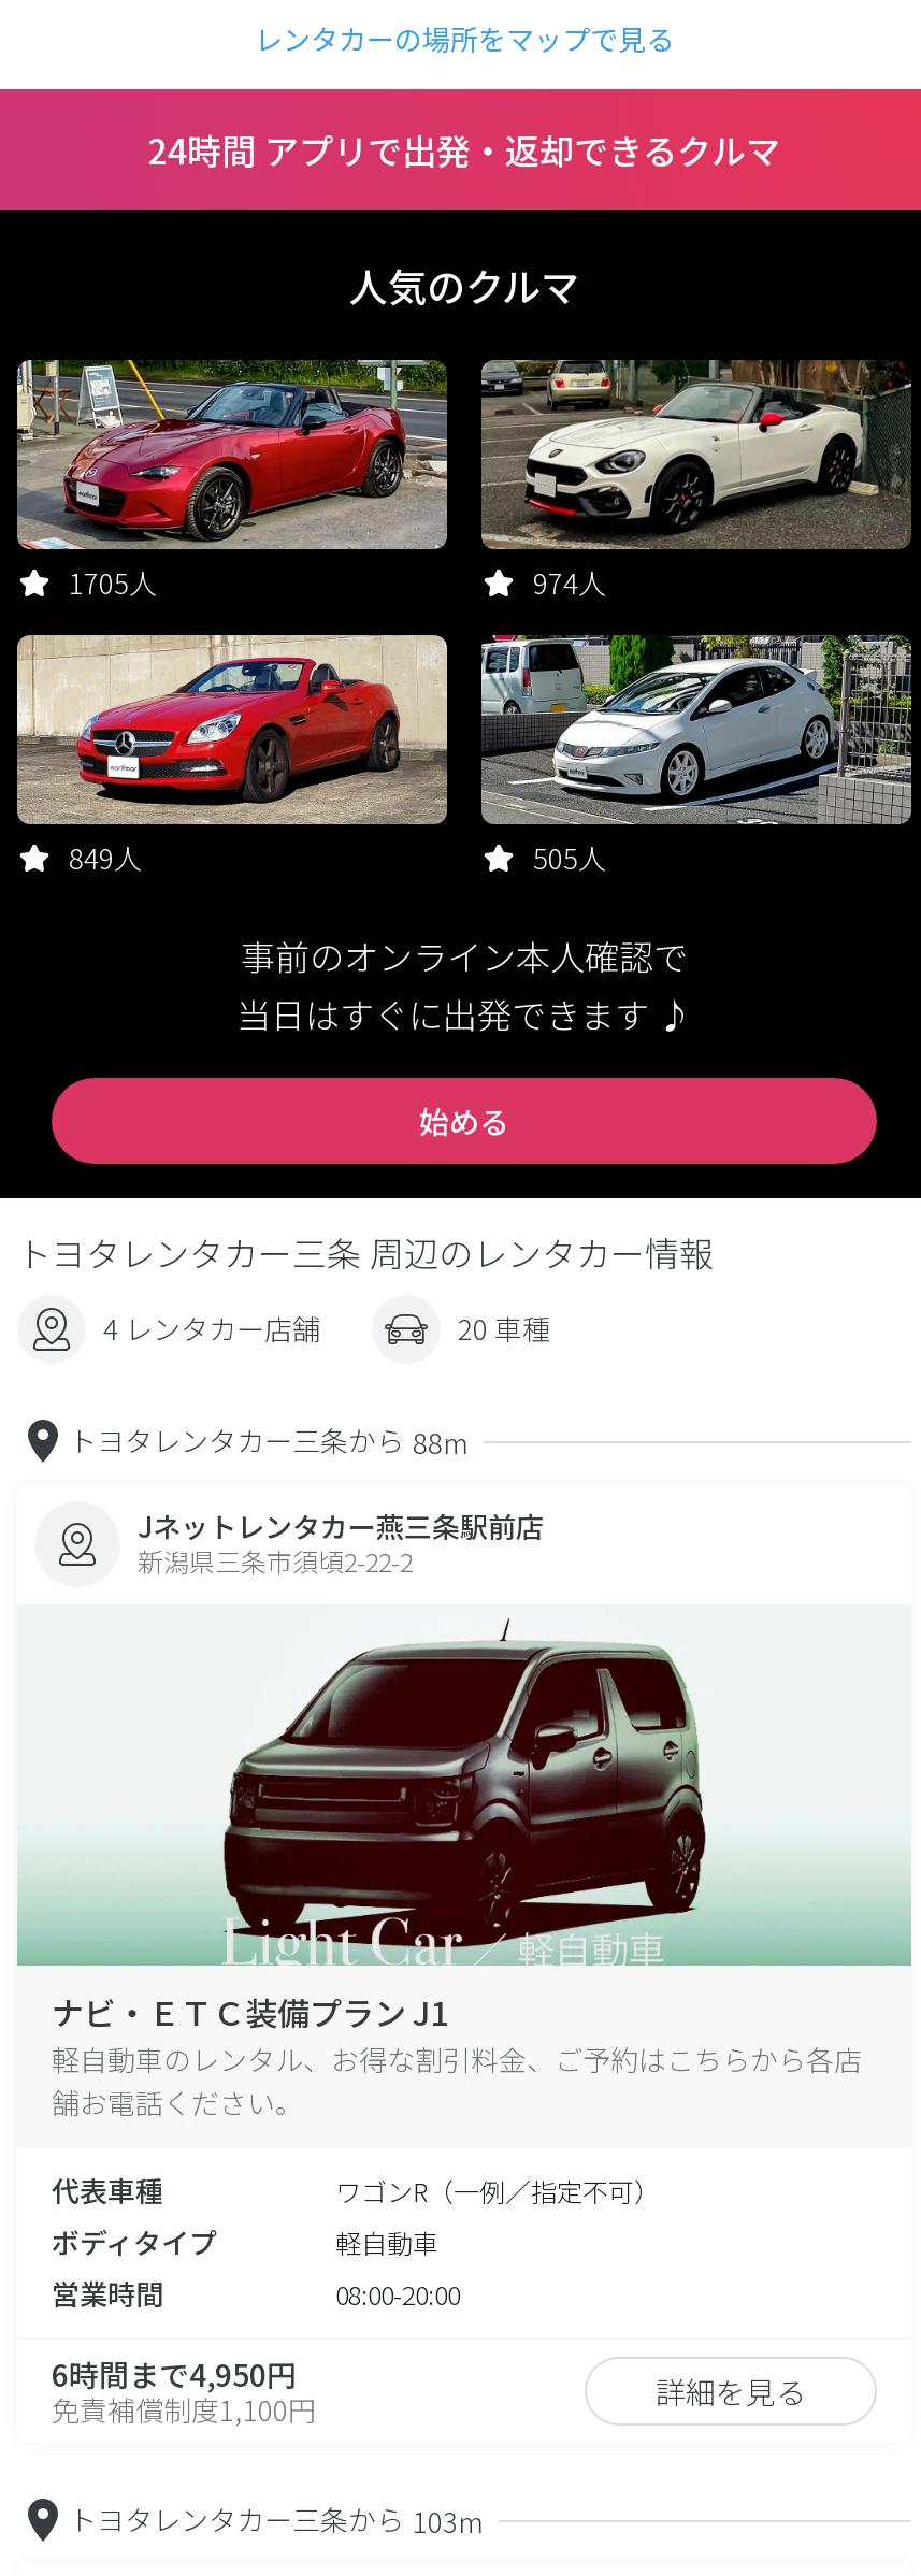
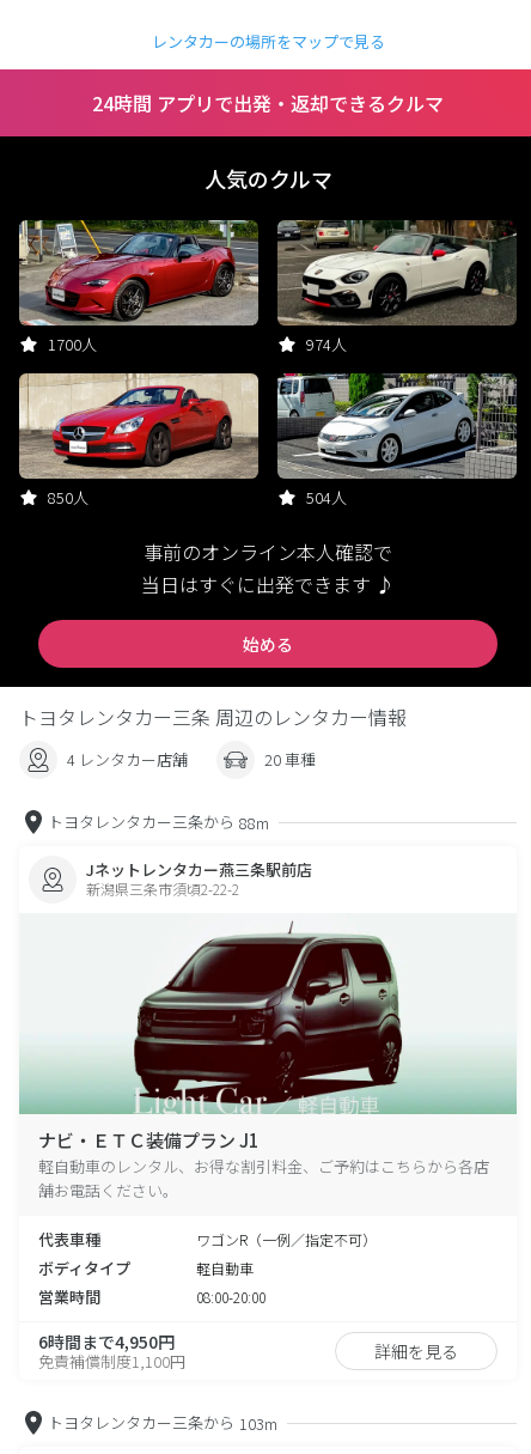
- 1705人
+ 1700人

- 849人
+ 850人

- 505人
+ 504人
